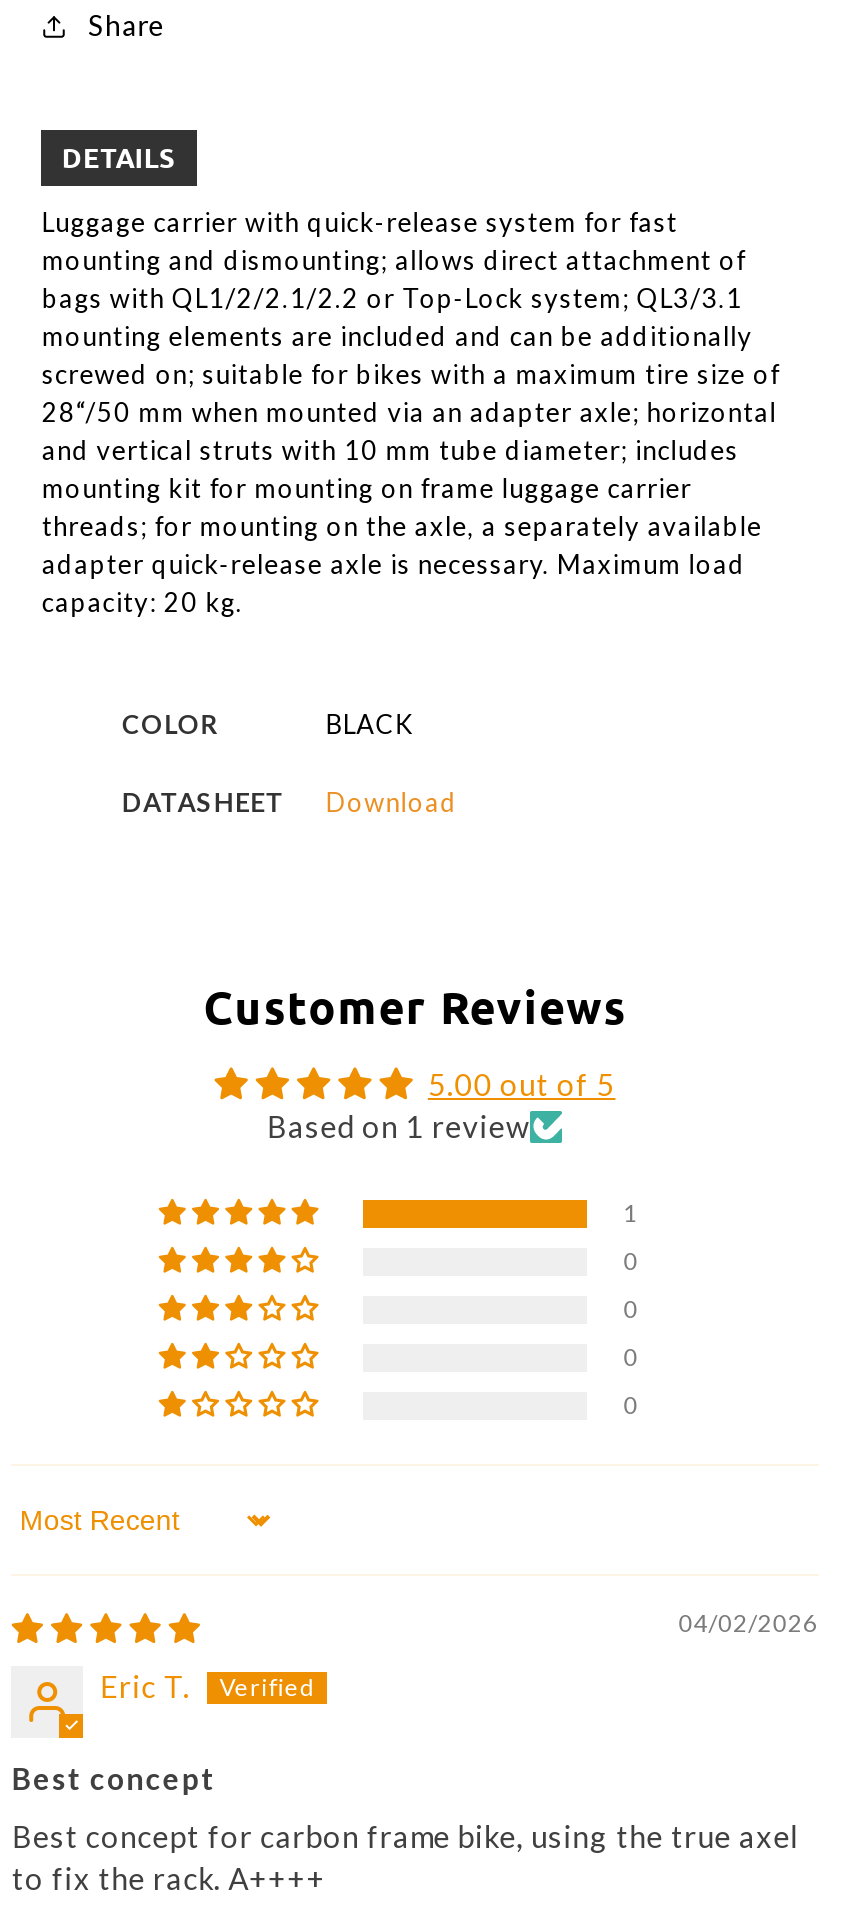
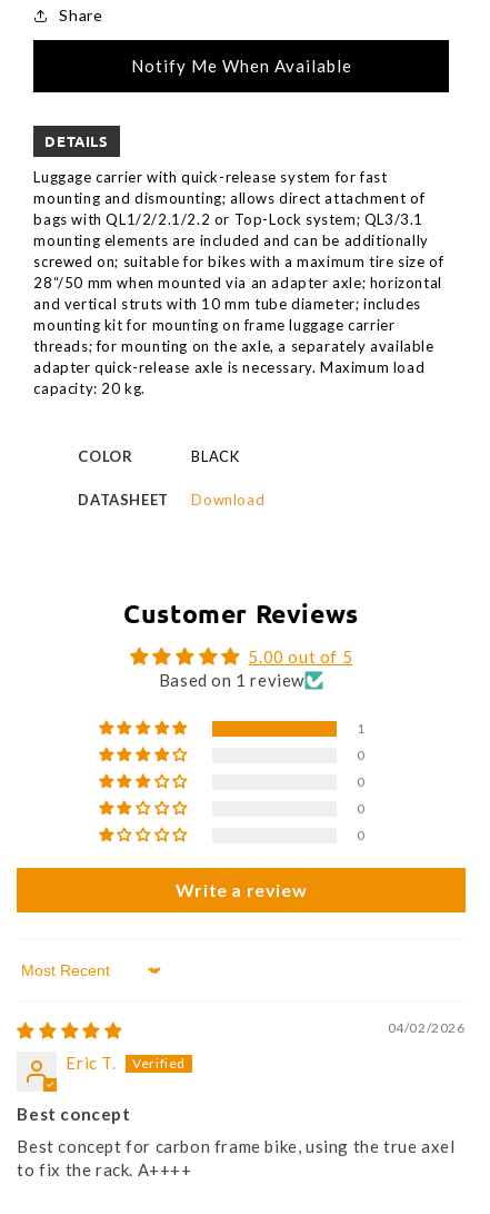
+ Notify Me When Available

+ Write a review
